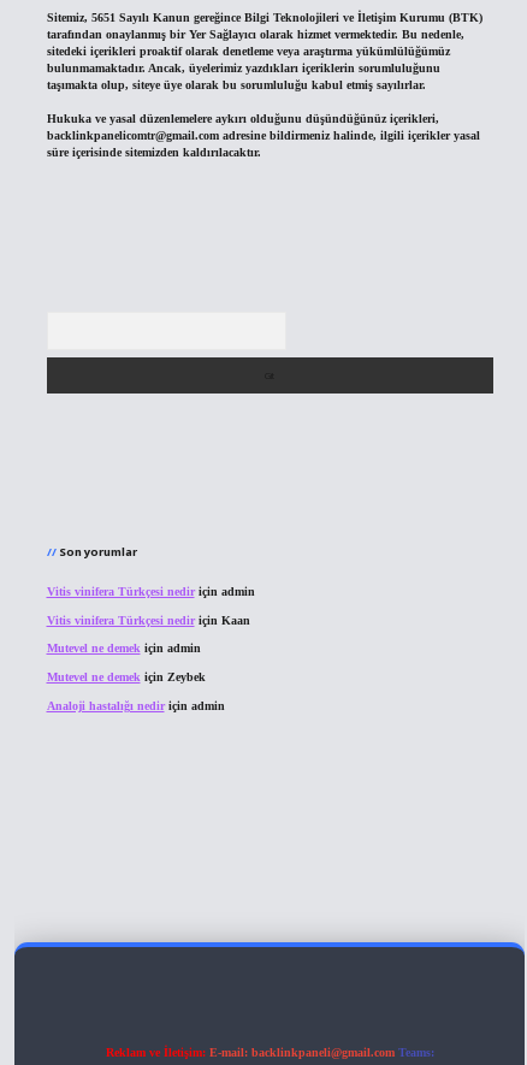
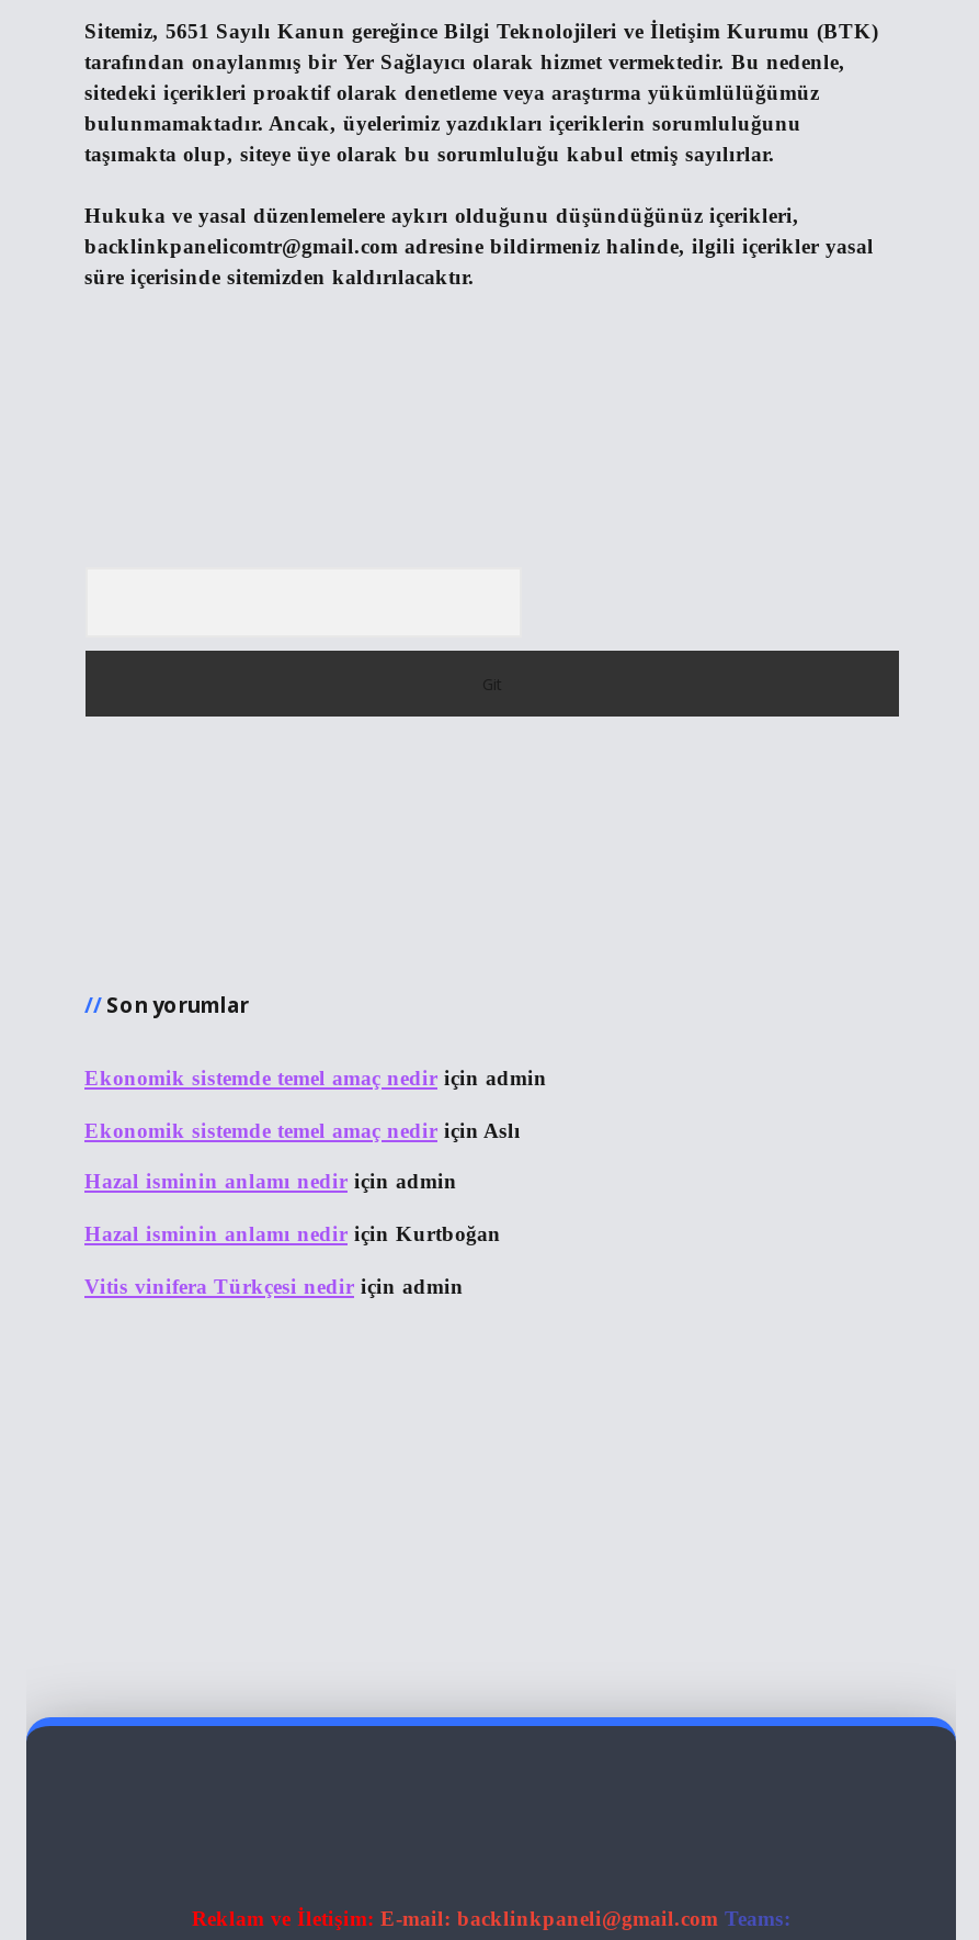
+ Ekonomik sistemde temel amaç nedir için admin
+ Ekonomik sistemde temel amaç nedir için Aslı
+ Hazal isminin anlamı nedir için admin
+ Hazal isminin anlamı nedir için Kurtboğan

moved down: Vitis vinifera Türkçesi nedir için admin

- Vitis vinifera Türkçesi nedir için Kaan
- Mutevel ne demek için admin
- Mutevel ne demek için Zeybek
- Analoji hastalığı nedir için admin
